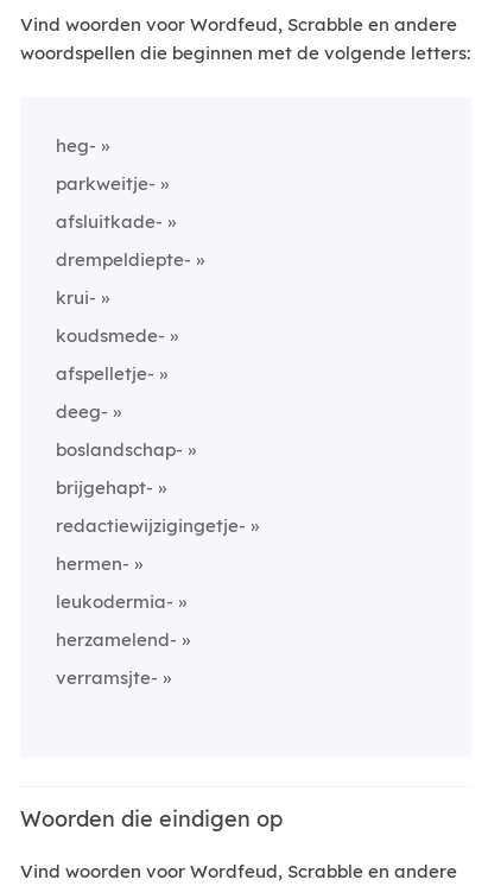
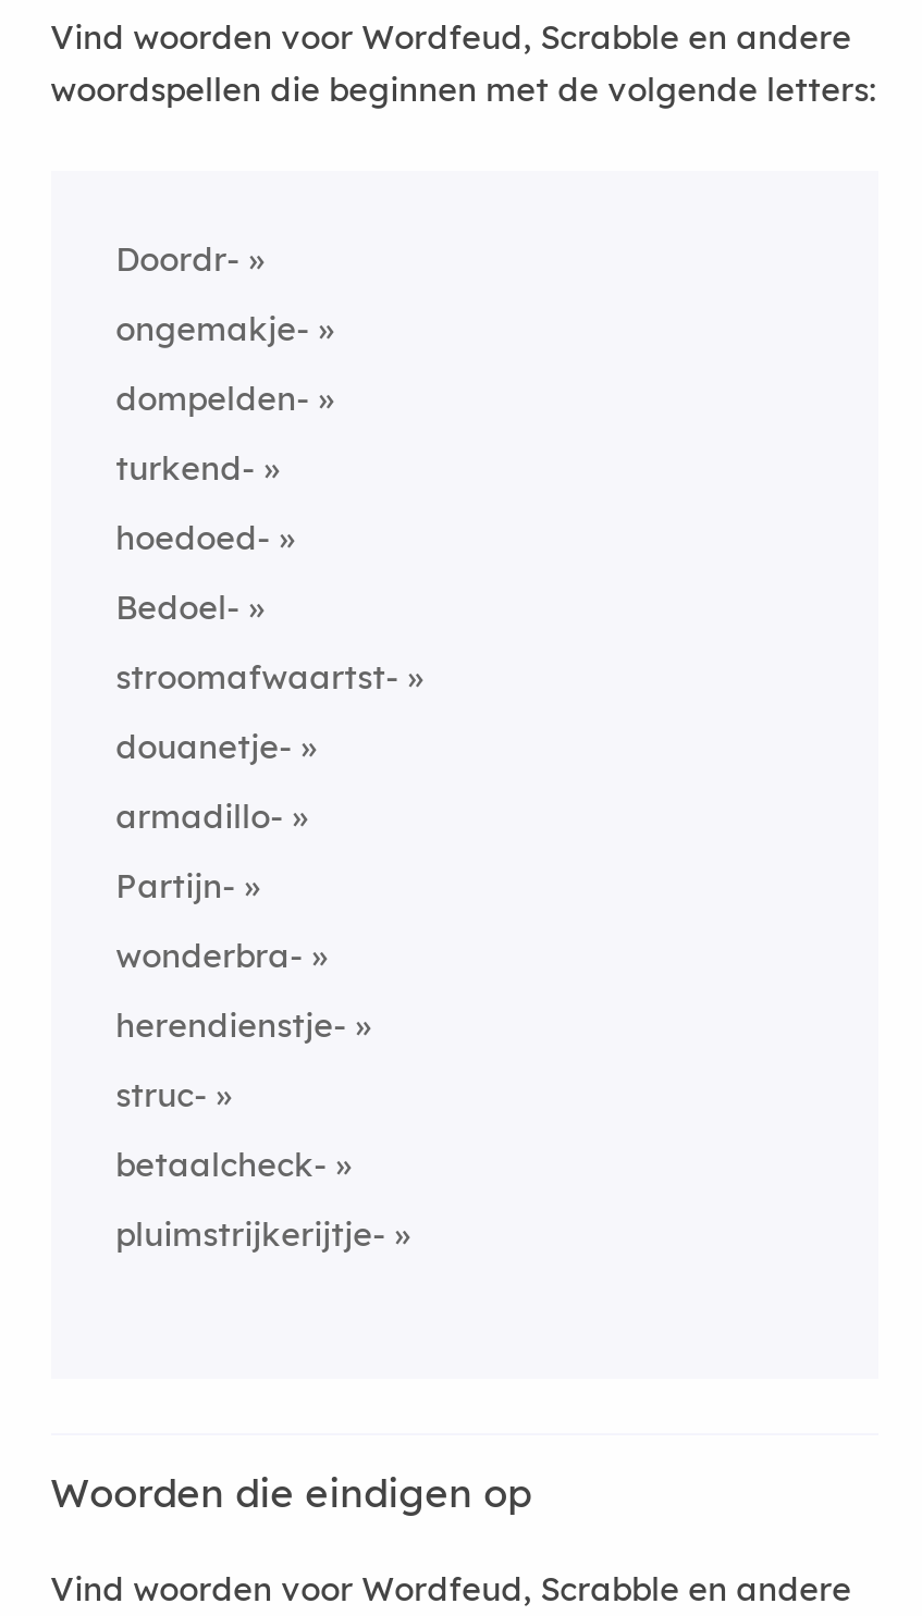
- heg-
+ Doordr-

- parkweitje-
+ ongemakje-

- afsluitkade-
+ dompelden-

- drempeldiepte-
+ turkend-

- krui-
+ hoedoed-

- koudsmede-
+ Bedoel-

- afspelletje-
+ stroomafwaartst-

- deeg-
+ douanetje-

- boslandschap-
+ armadillo-

- brijgehapt-
+ Partijn-

- redactiewijzigingetje-
+ wonderbra-

- hermen-
+ herendienstje-

- leukodermia-
+ struc-

- herzamelend-
+ betaalcheck-

- verramsjte-
+ pluimstrijkerijtje-
